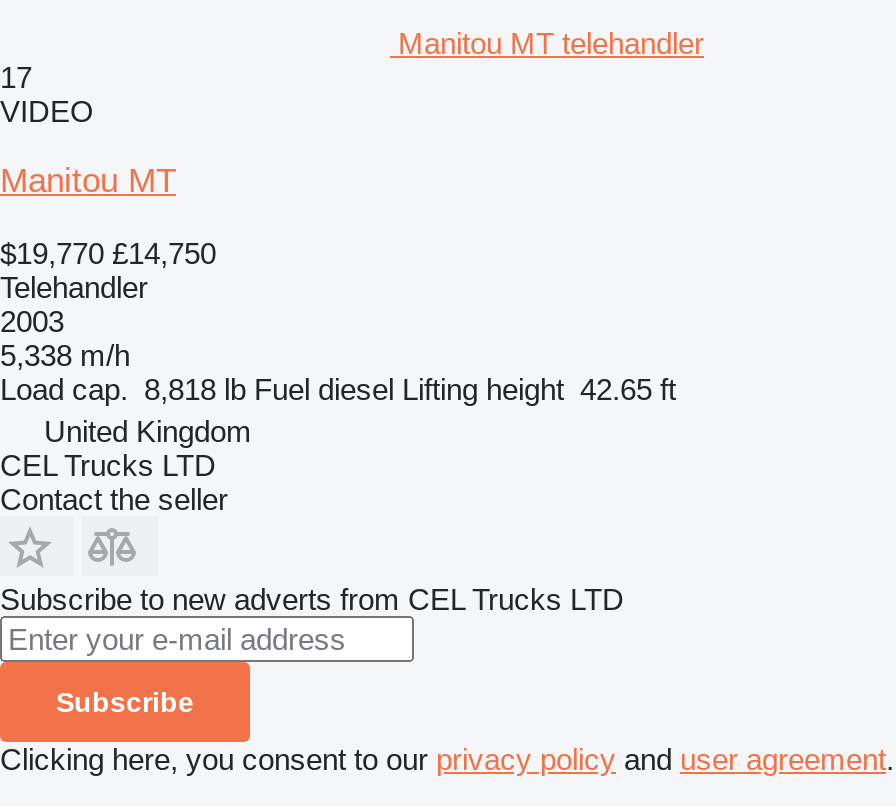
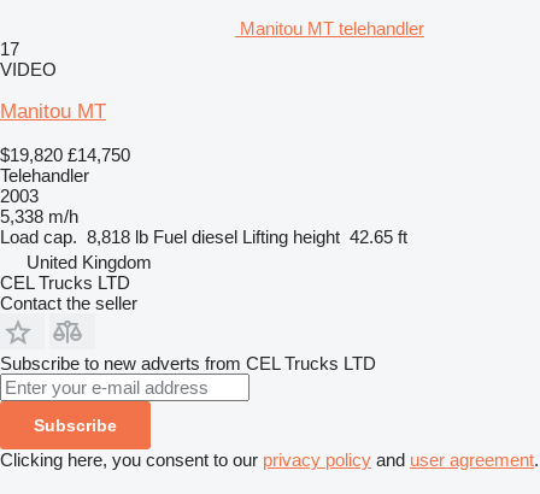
- $19,770 £14,750
+ $19,820 £14,750
